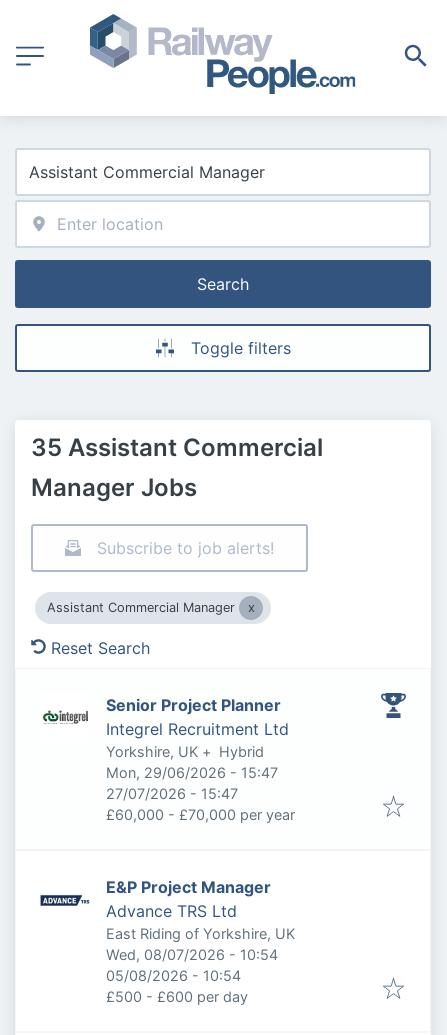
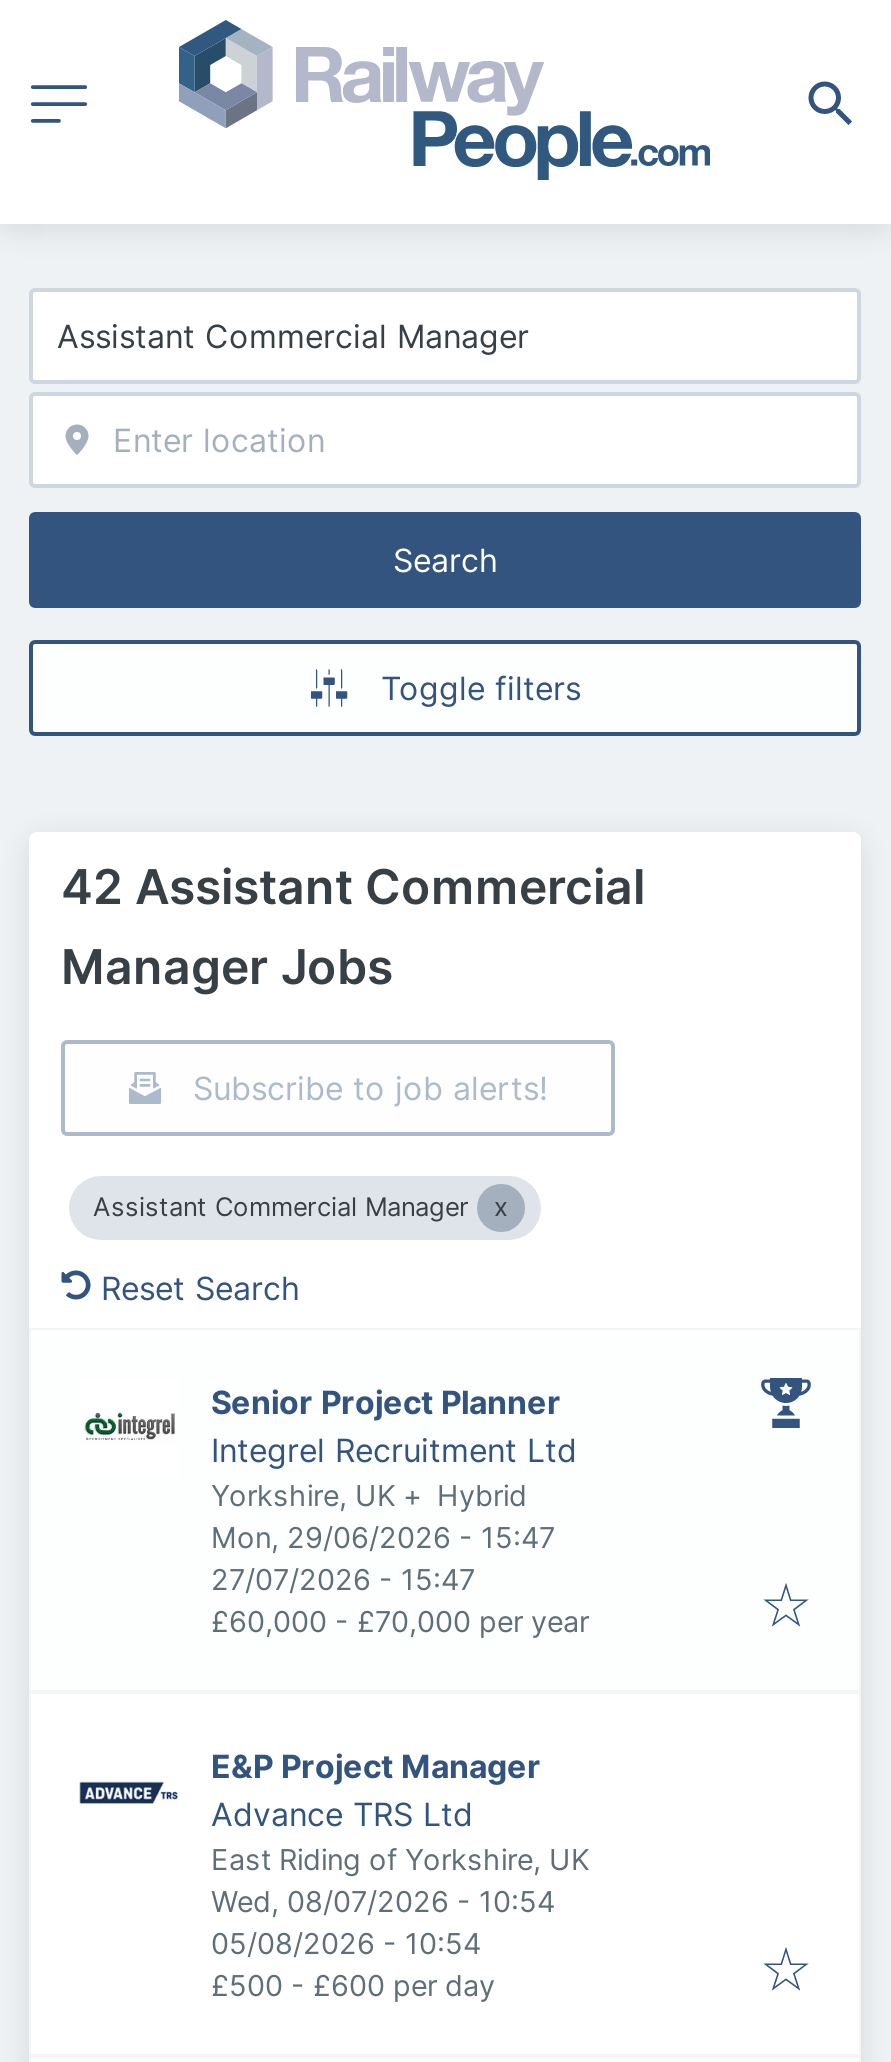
- 35 Assistant Commercial
+ 42 Assistant Commercial
